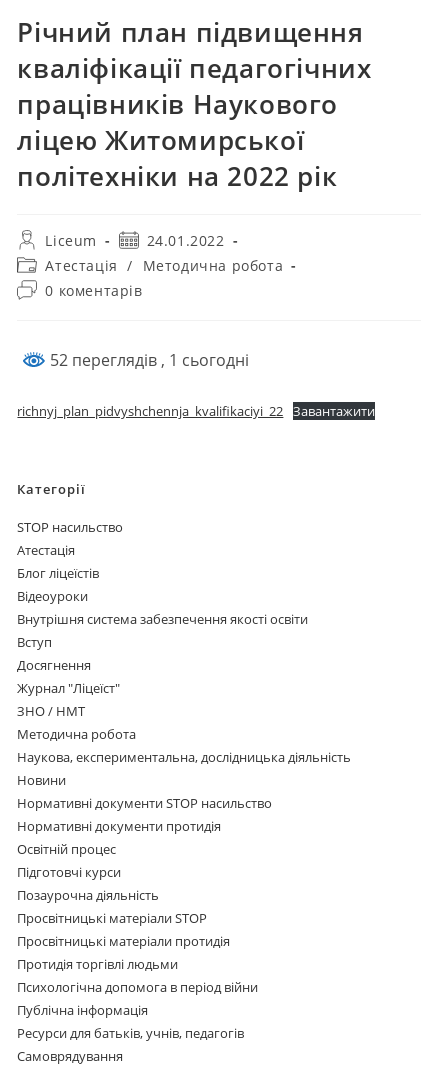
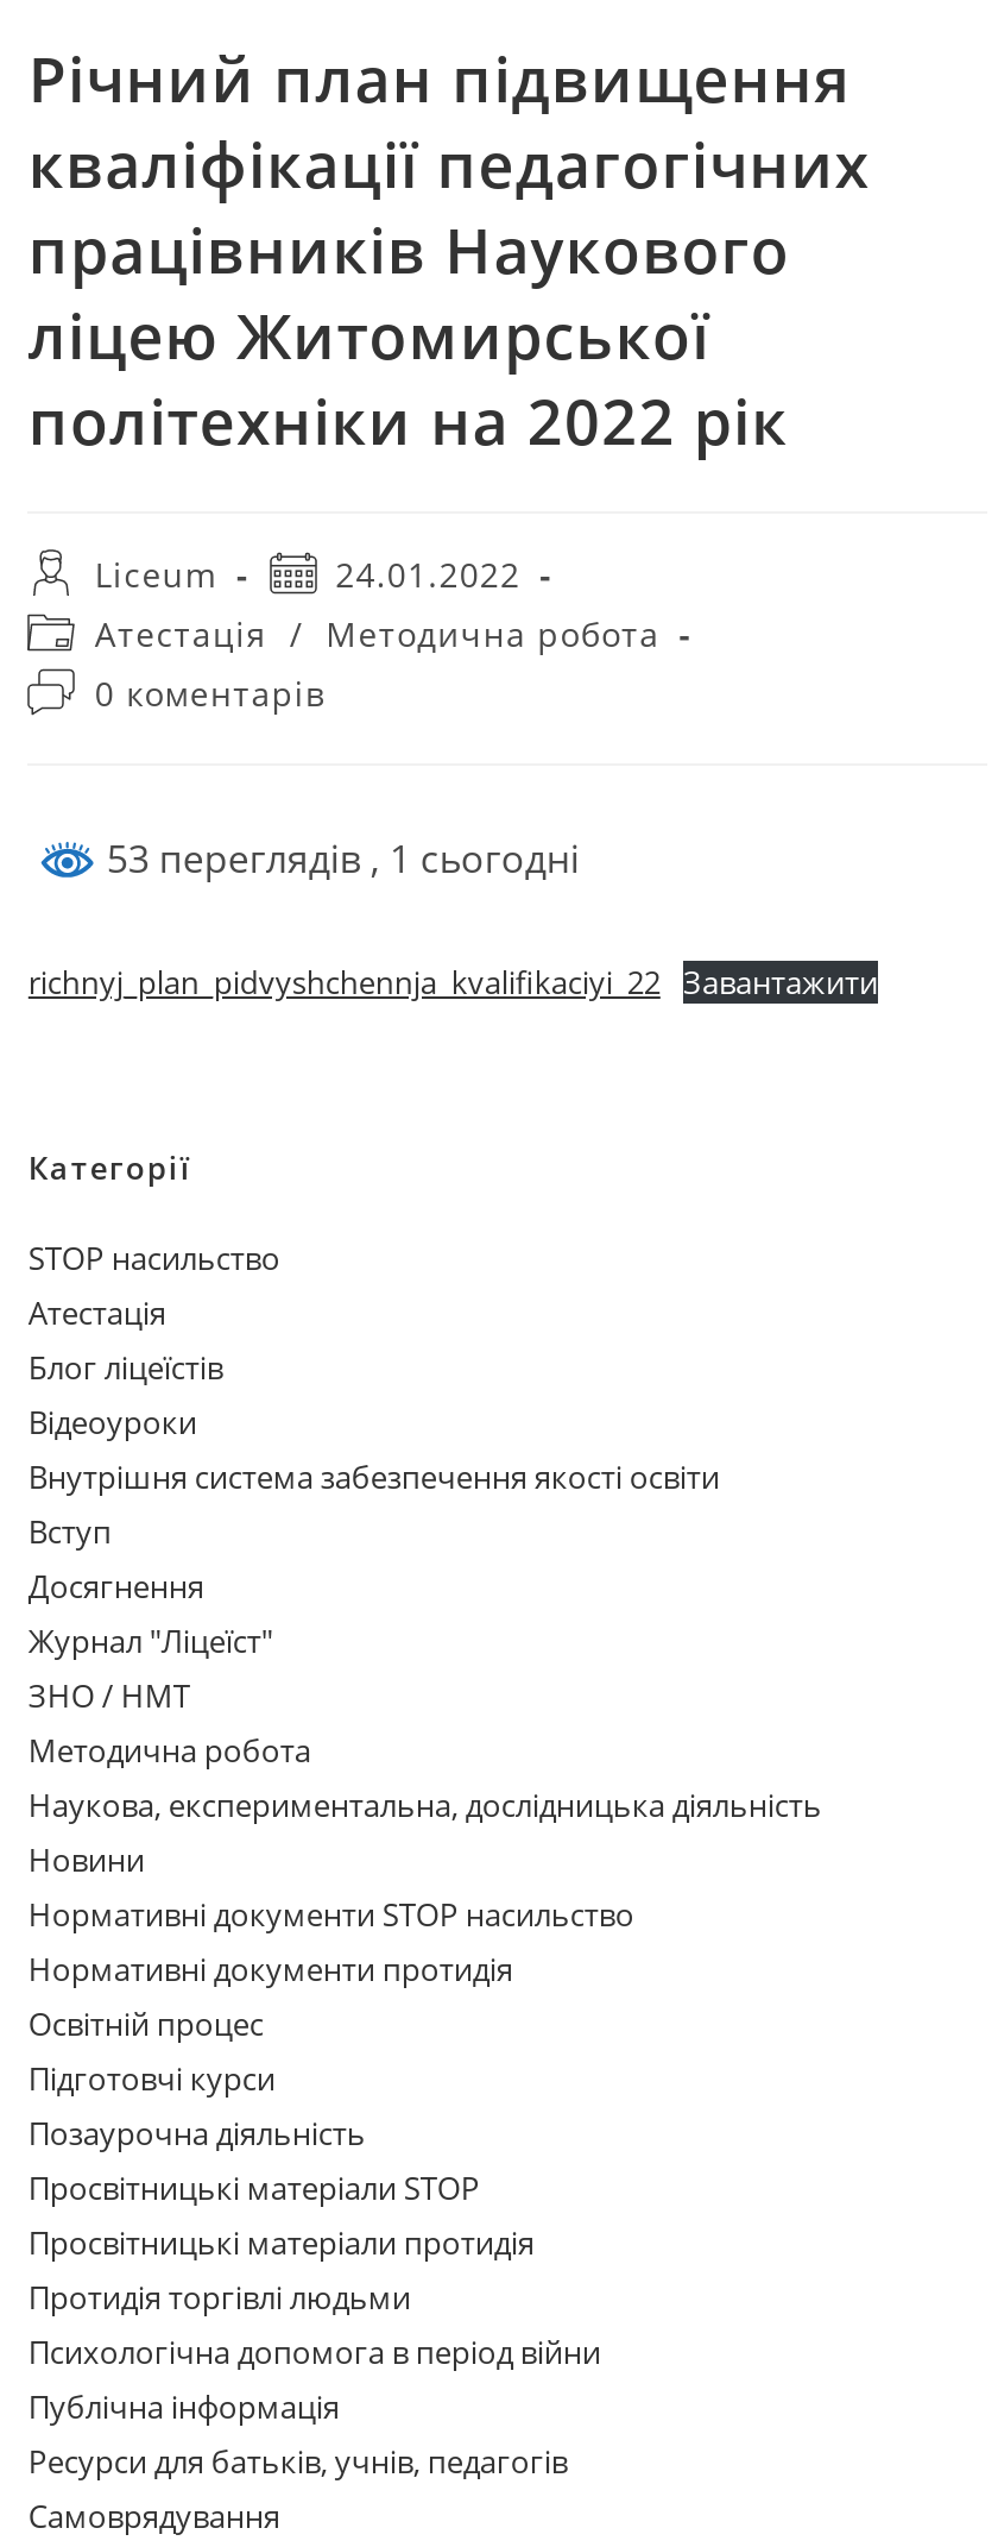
- 52 переглядів, 1 сьогодні
+ 53 переглядів, 1 сьогодні
